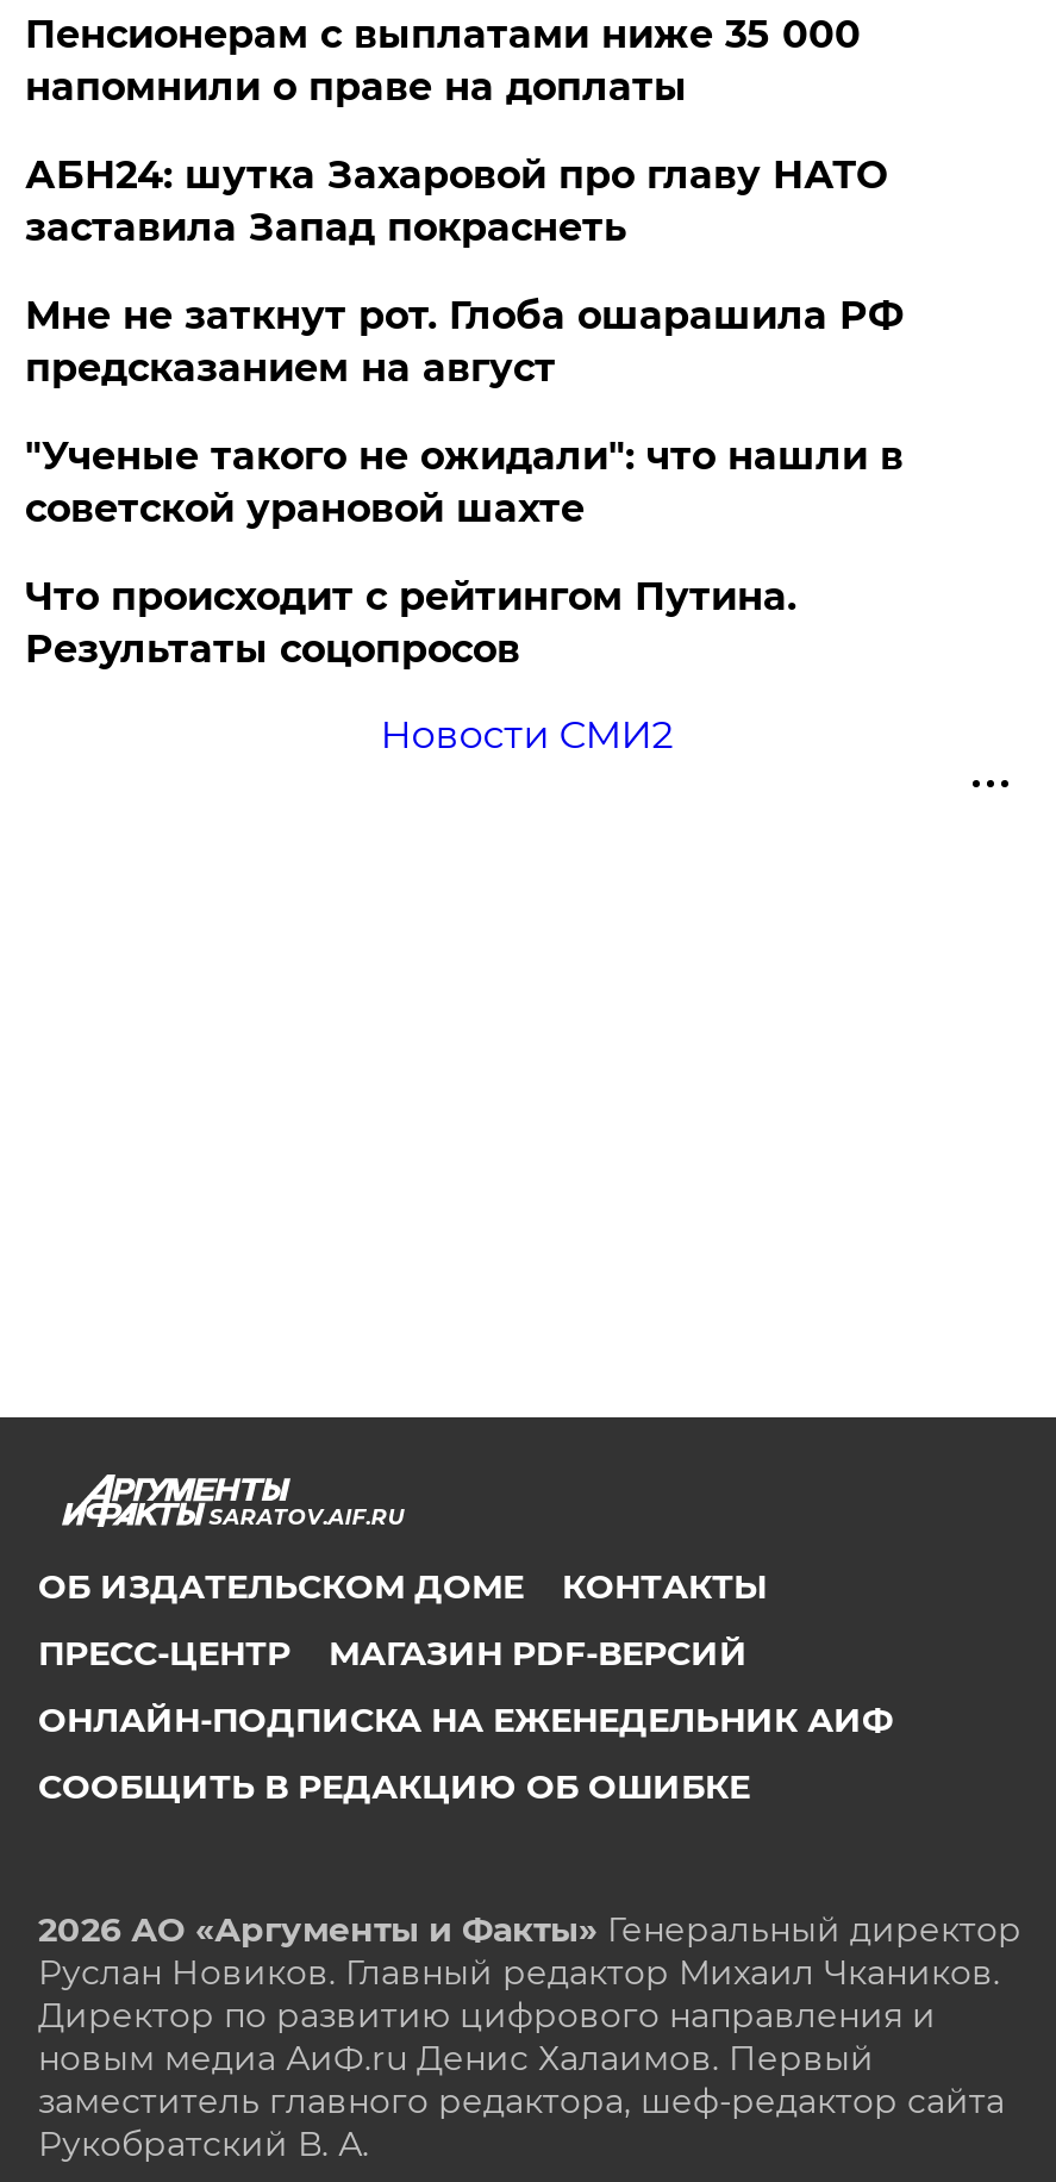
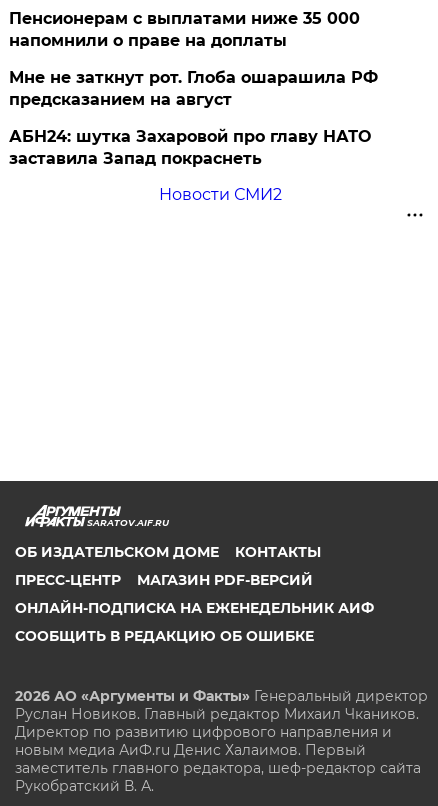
moved down: АБН24: шутка Захаровой про главу НАТО | заставила Запад покраснеть

- "Ученые такого не ожидали": что нашли в
- советской урановой шахте
- Что происходит с рейтингом Путина.
- Результаты соцопросов
